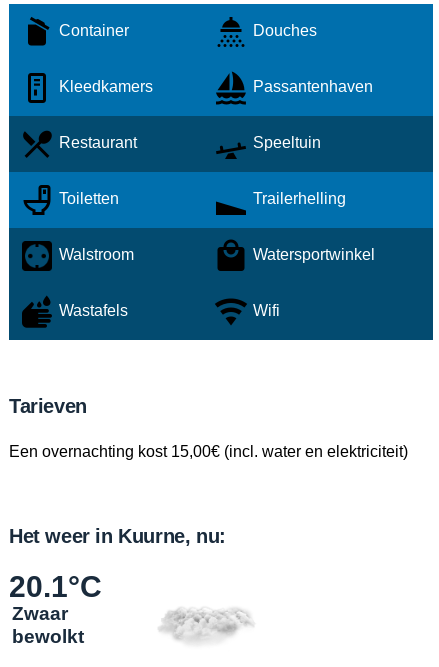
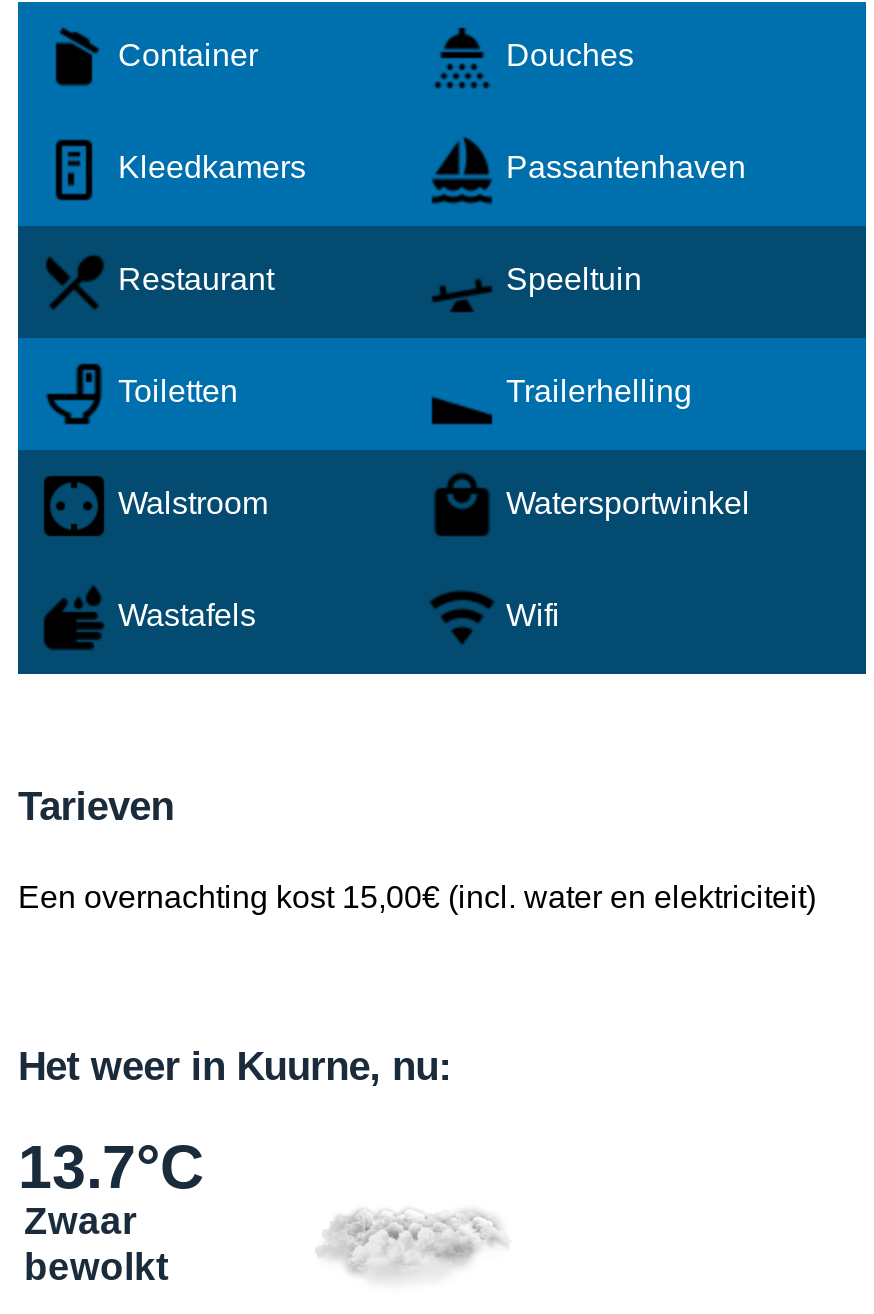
- 20.1°C
+ 13.7°C
